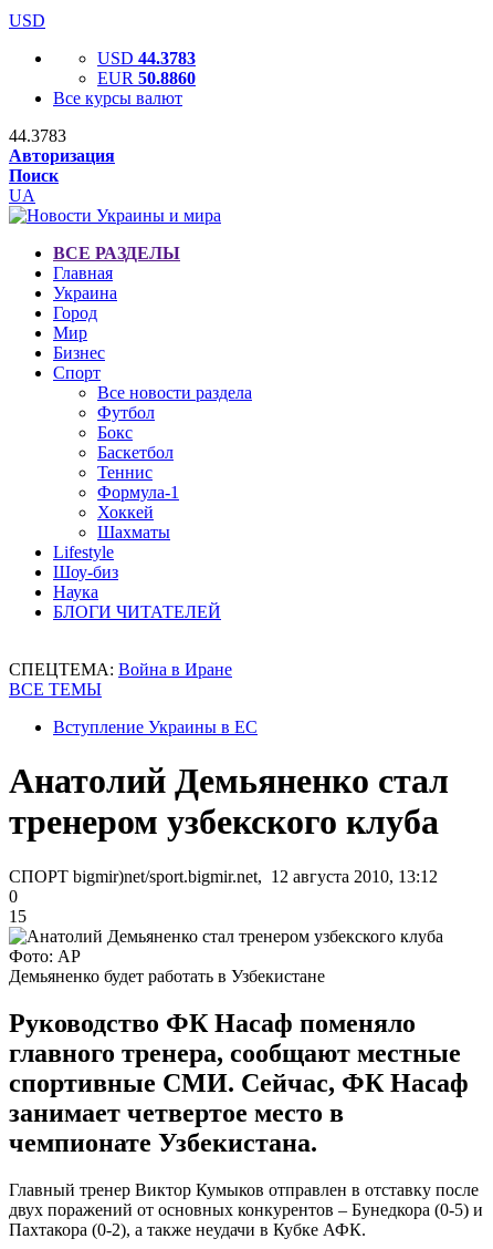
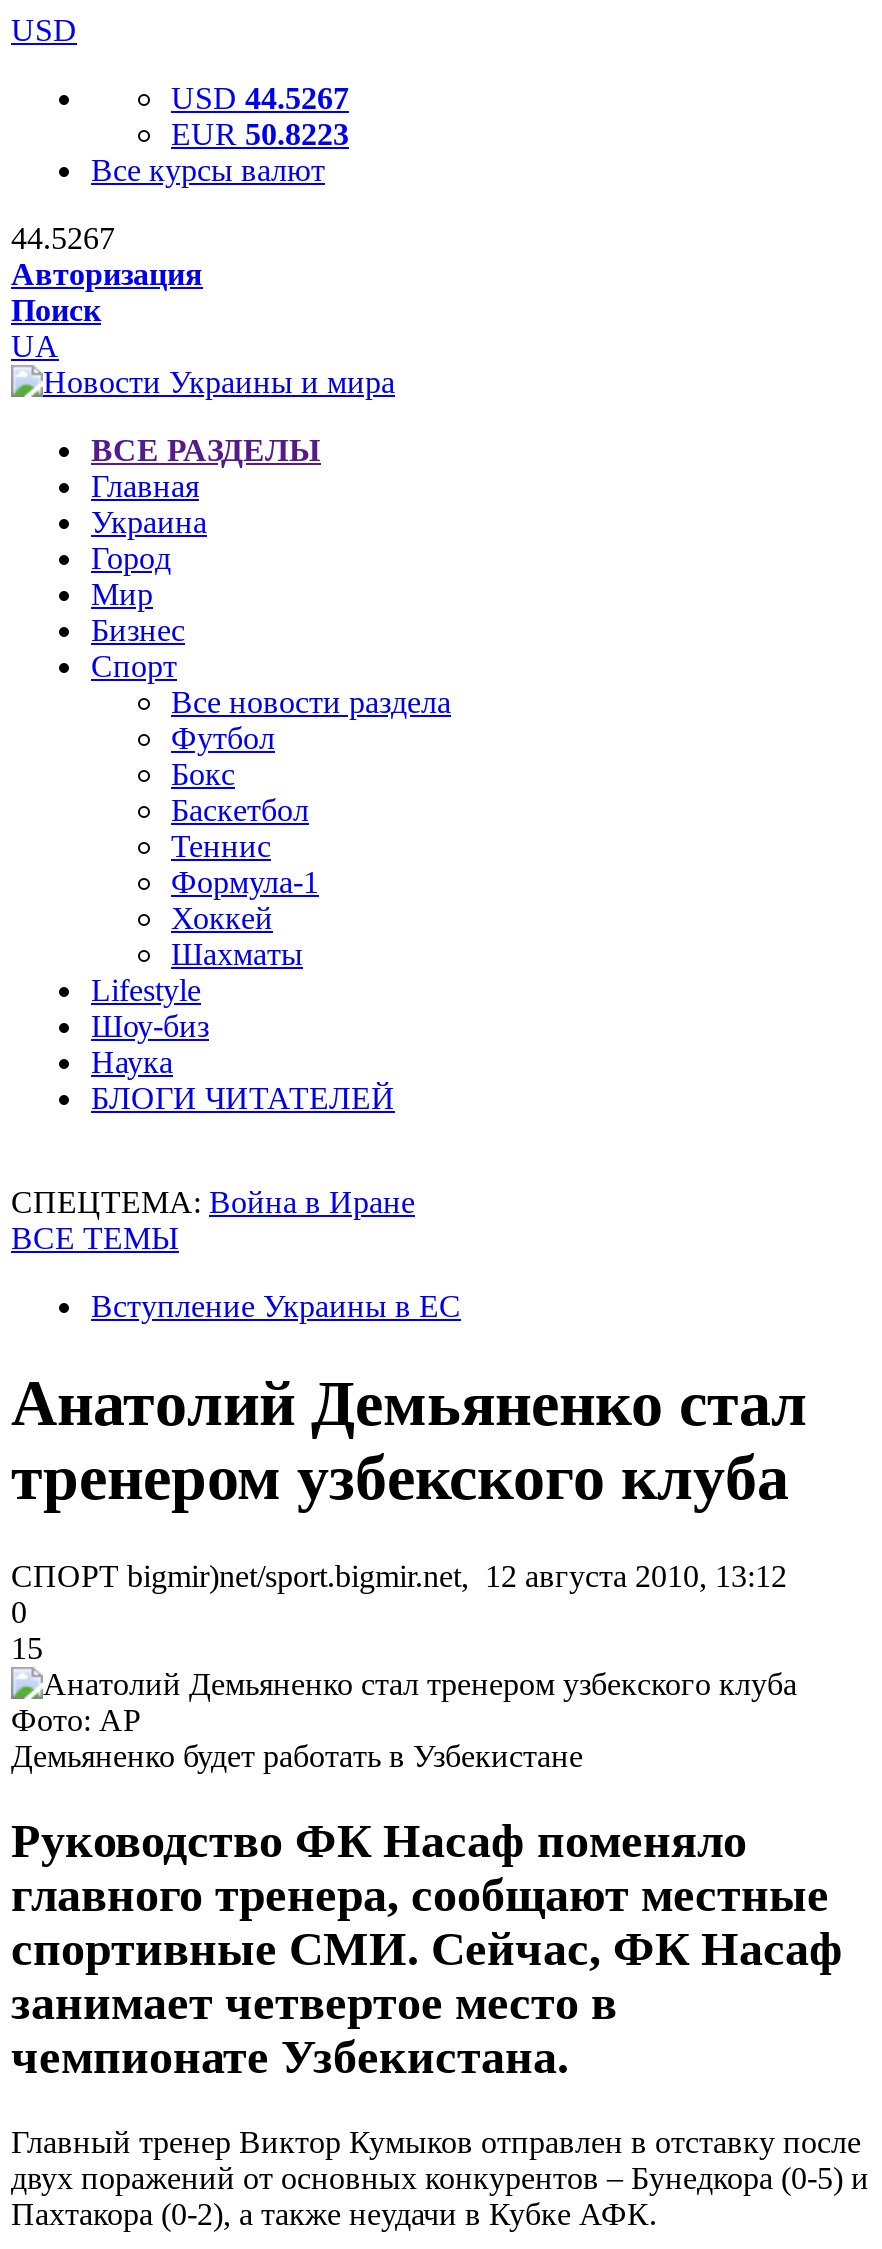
- USD 44.3783
+ USD 44.5267

- EUR 50.8860
+ EUR 50.8223

- 44.3783
+ 44.5267
